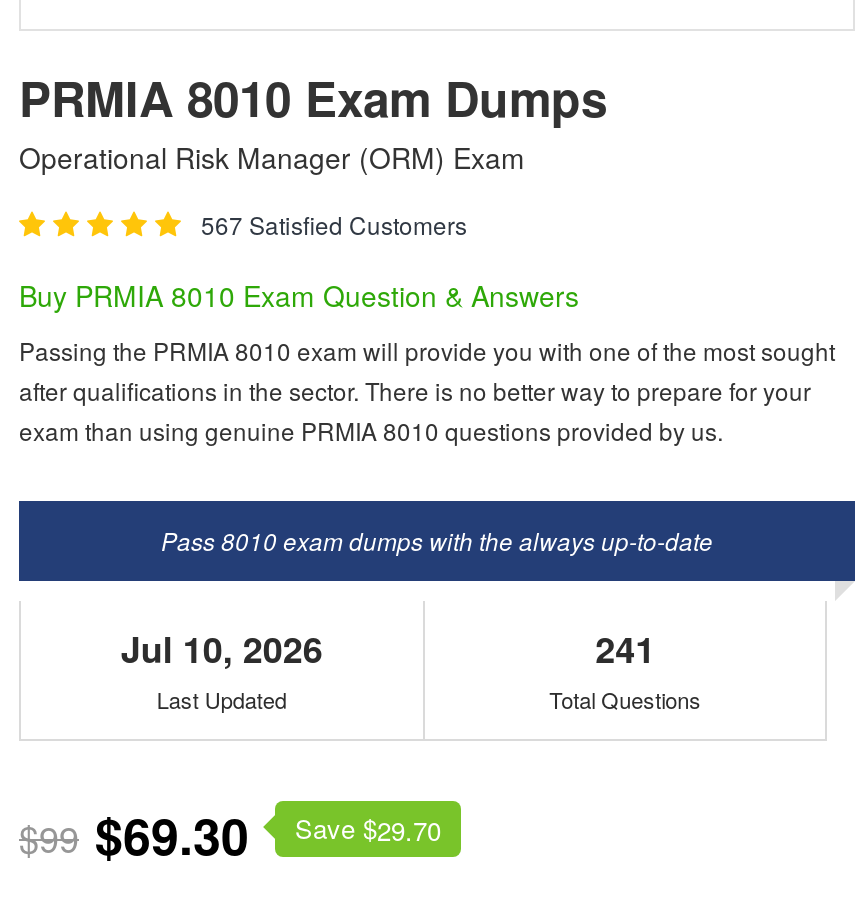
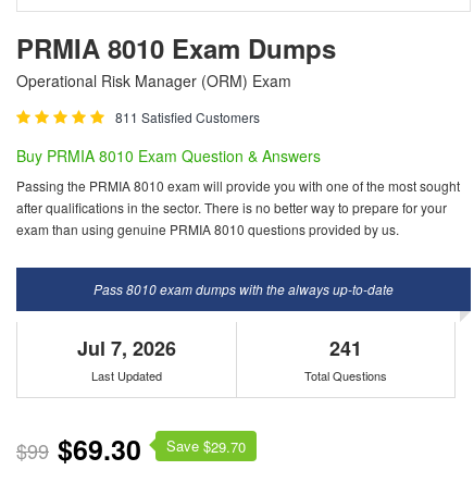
- 567 Satisfied Customers
+ 811 Satisfied Customers

- Jul 10, 2026
+ Jul 7, 2026
